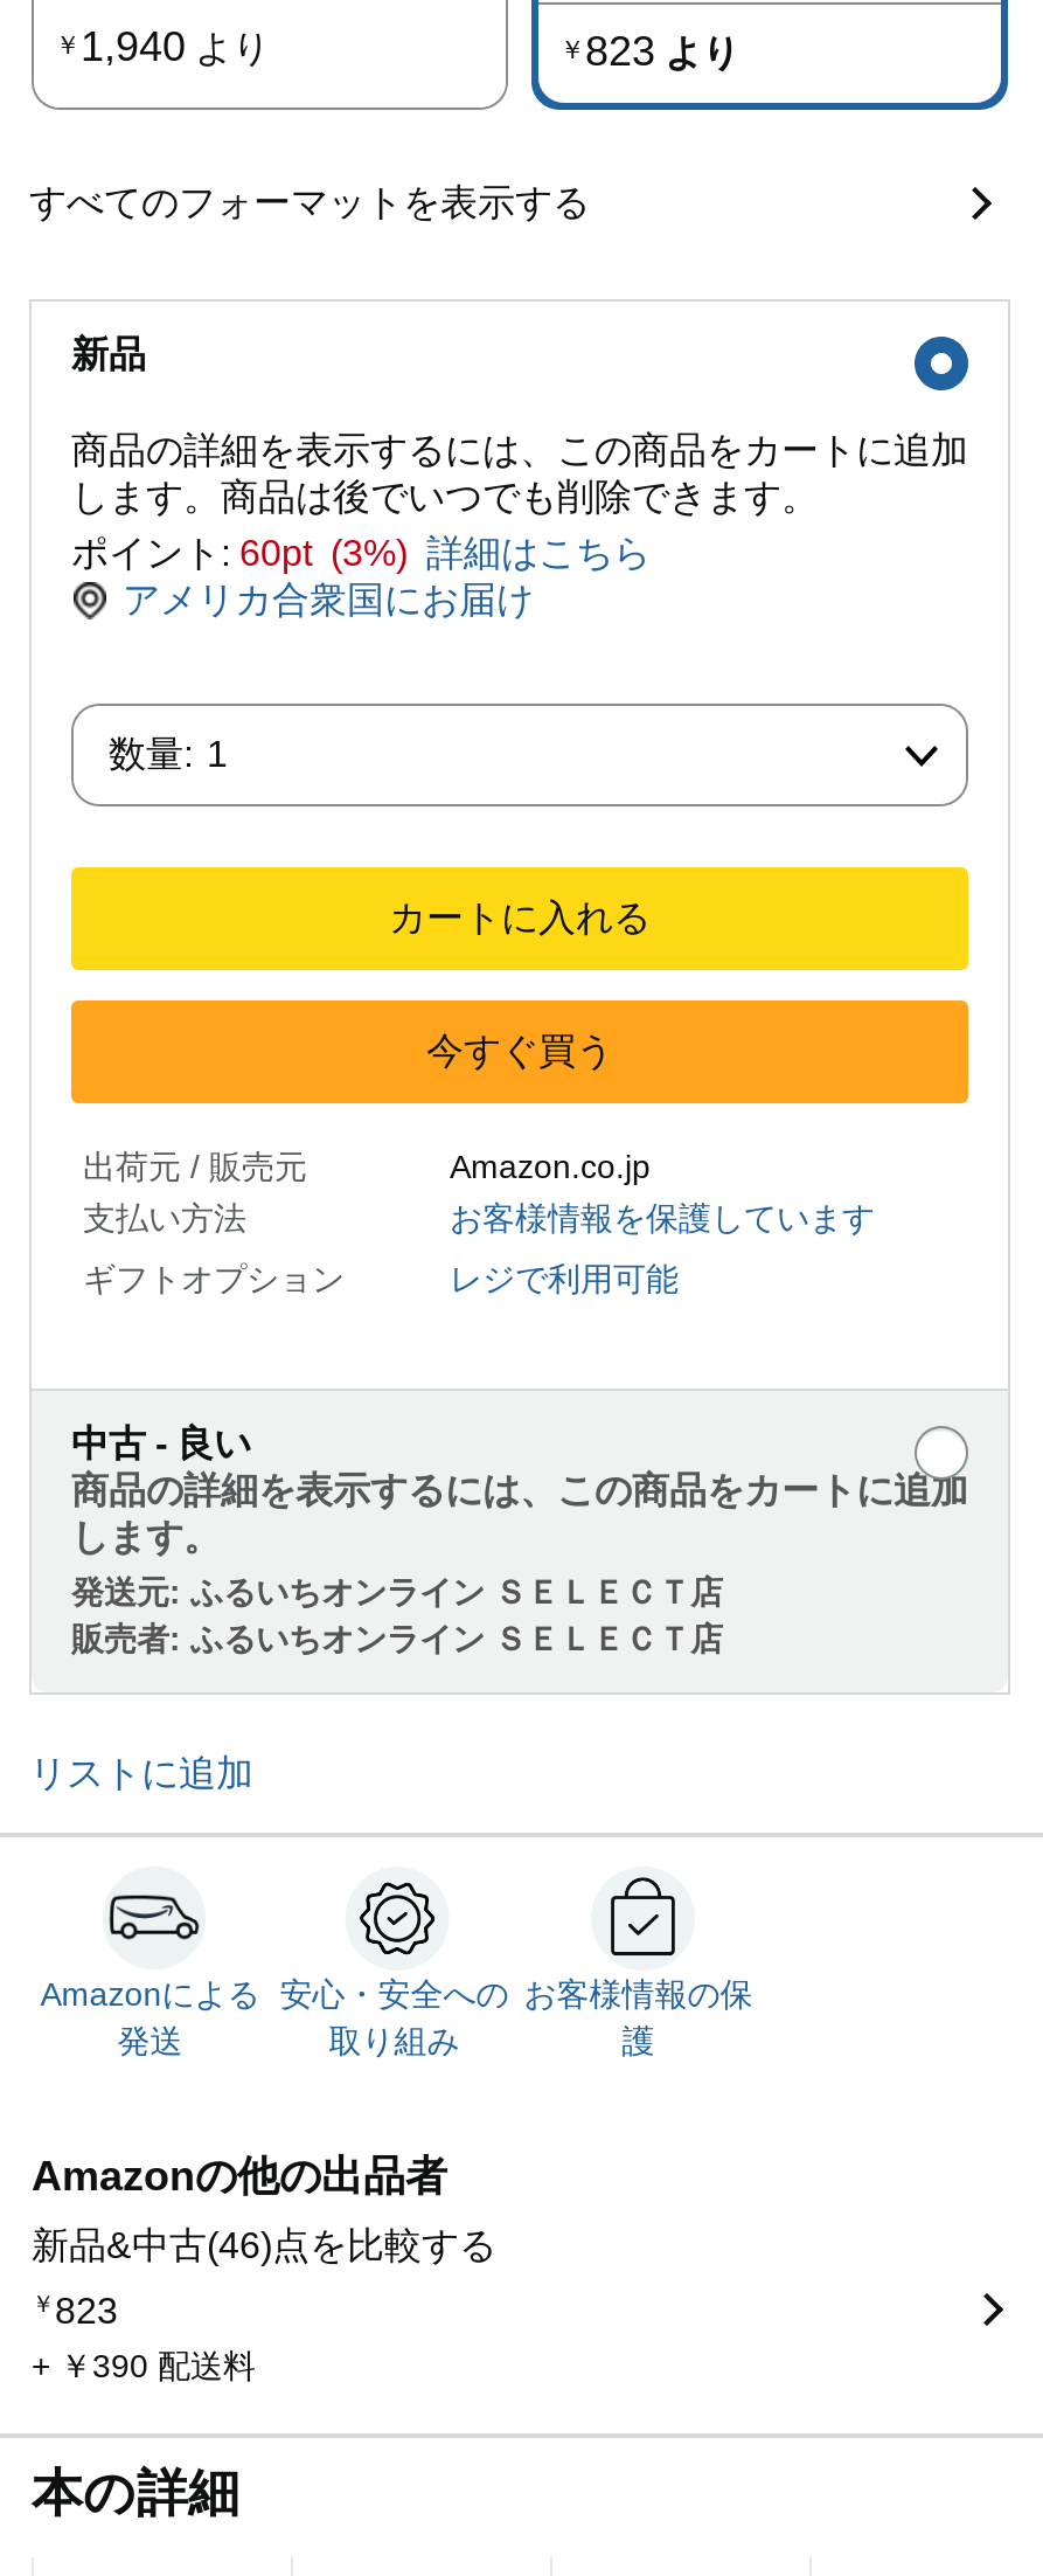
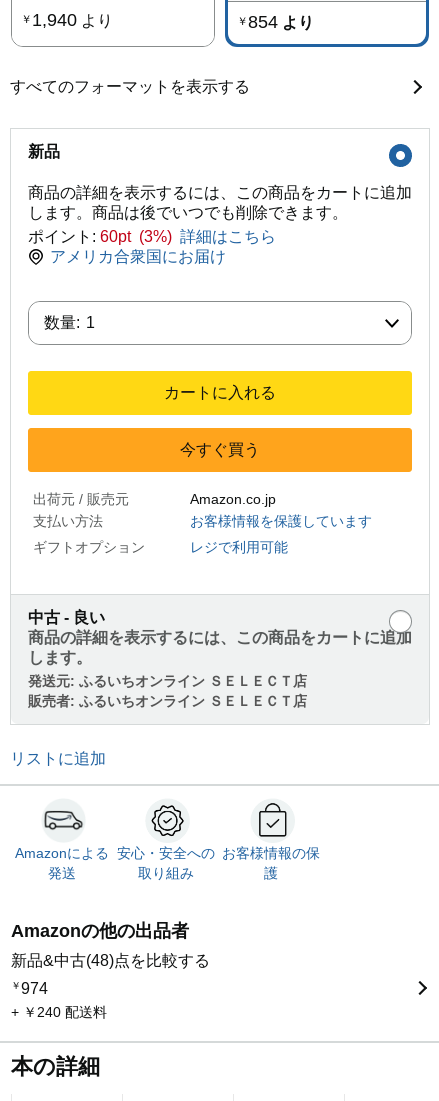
- ￥823より
+ ￥854より

- 新品&中古(46)点を比較する
+ 新品&中古(48)点を比較する

- ￥823
+ ￥974

- + ￥390 配送料
+ + ￥240 配送料
